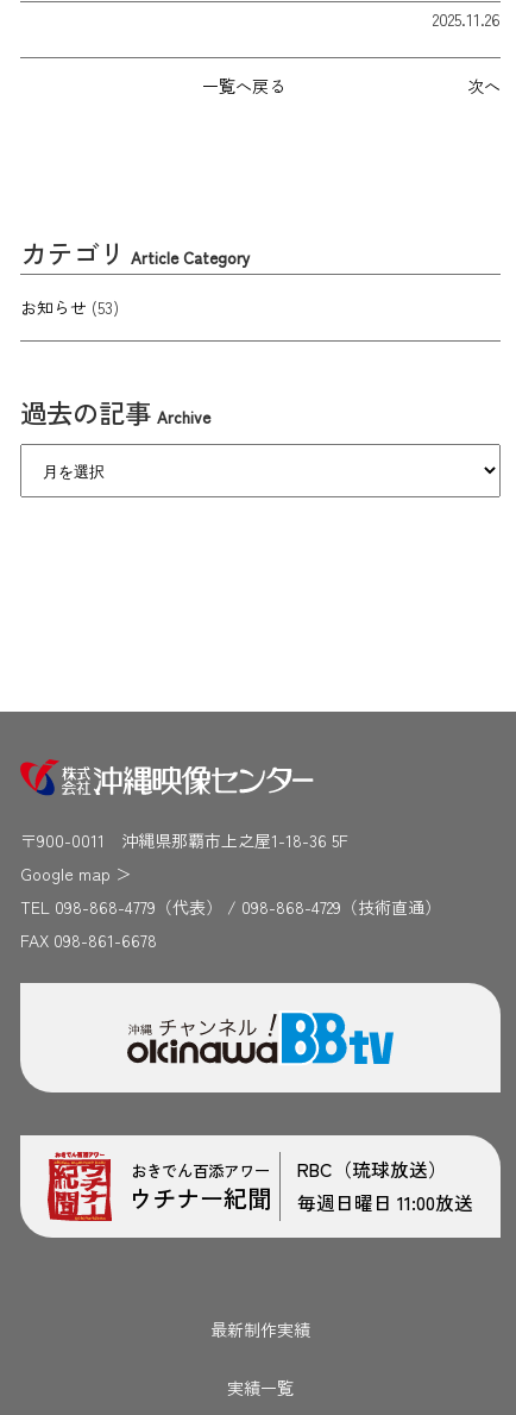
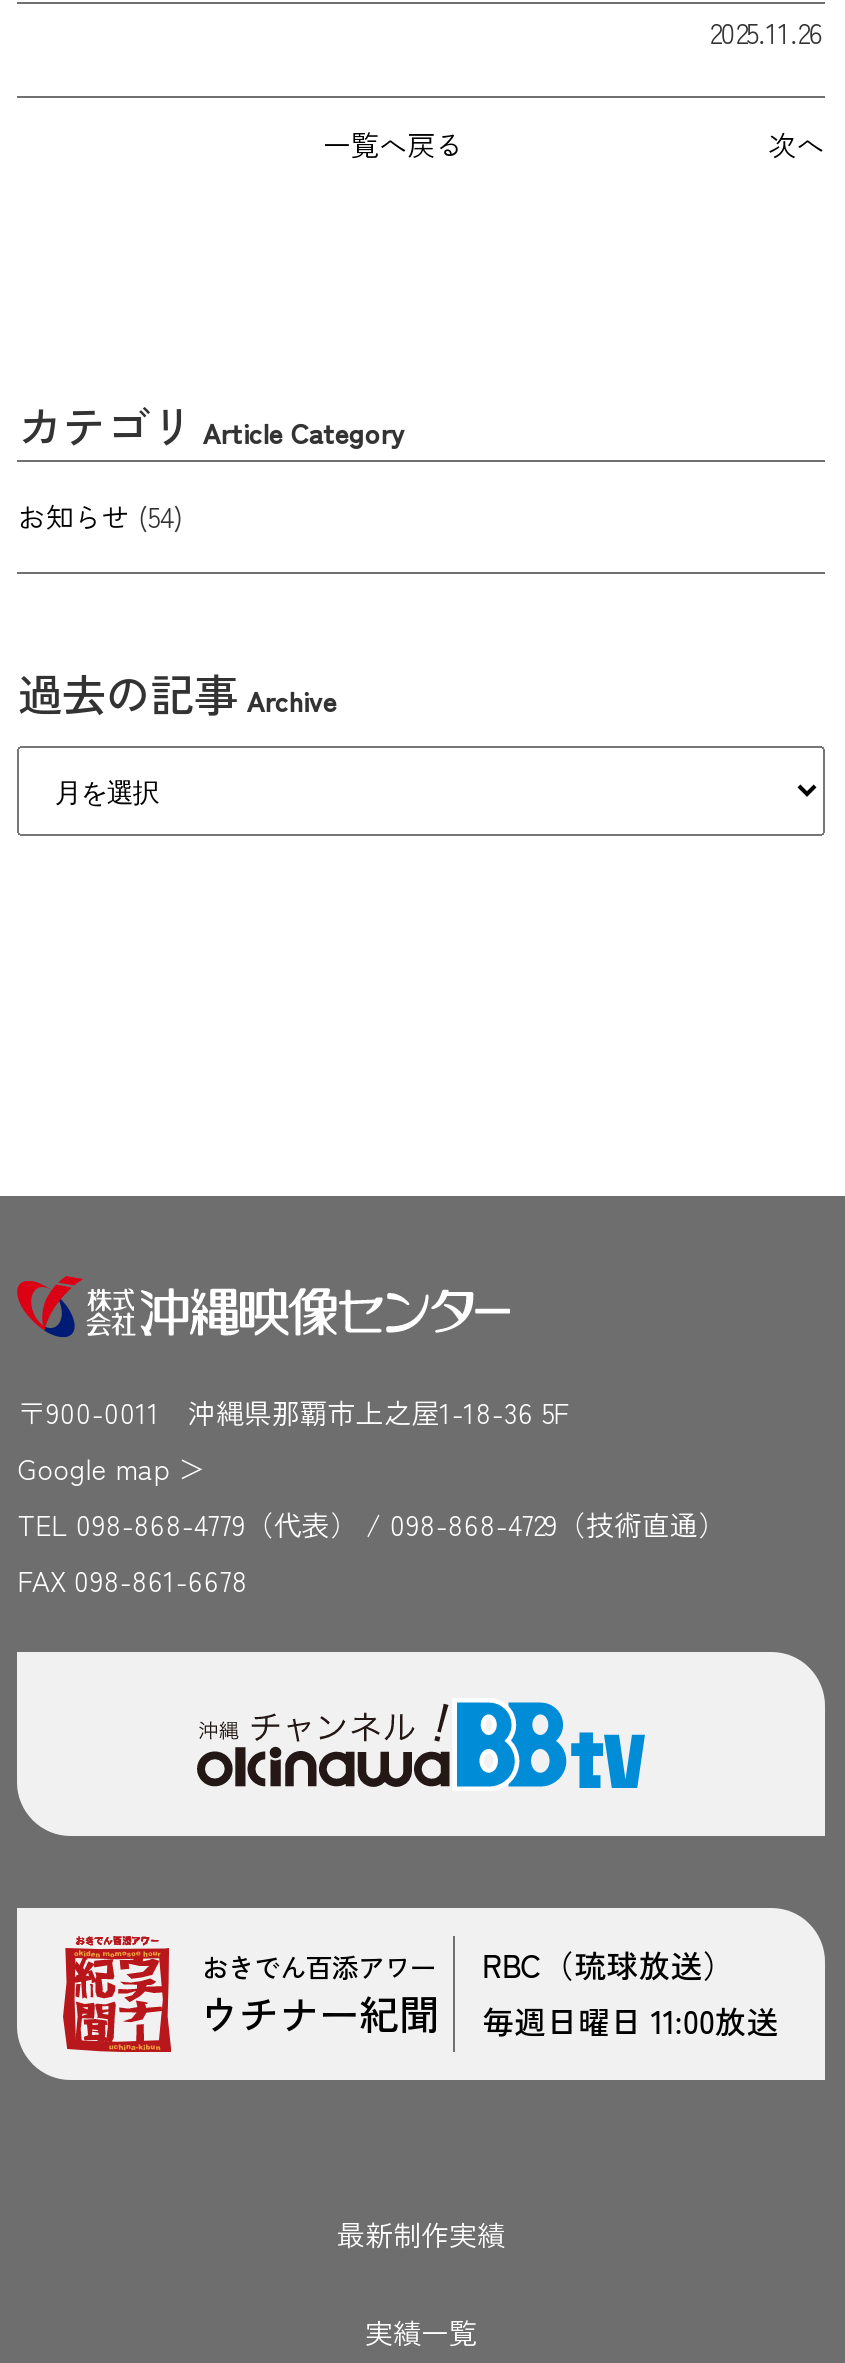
- お知らせ(53)
+ お知らせ(54)
